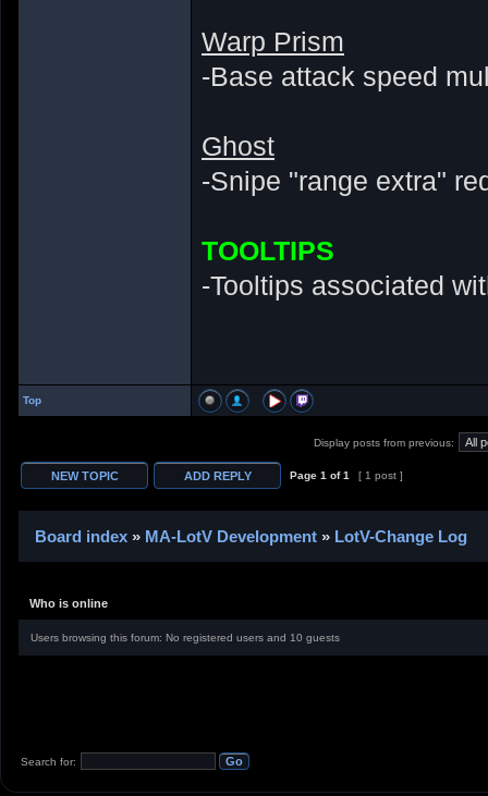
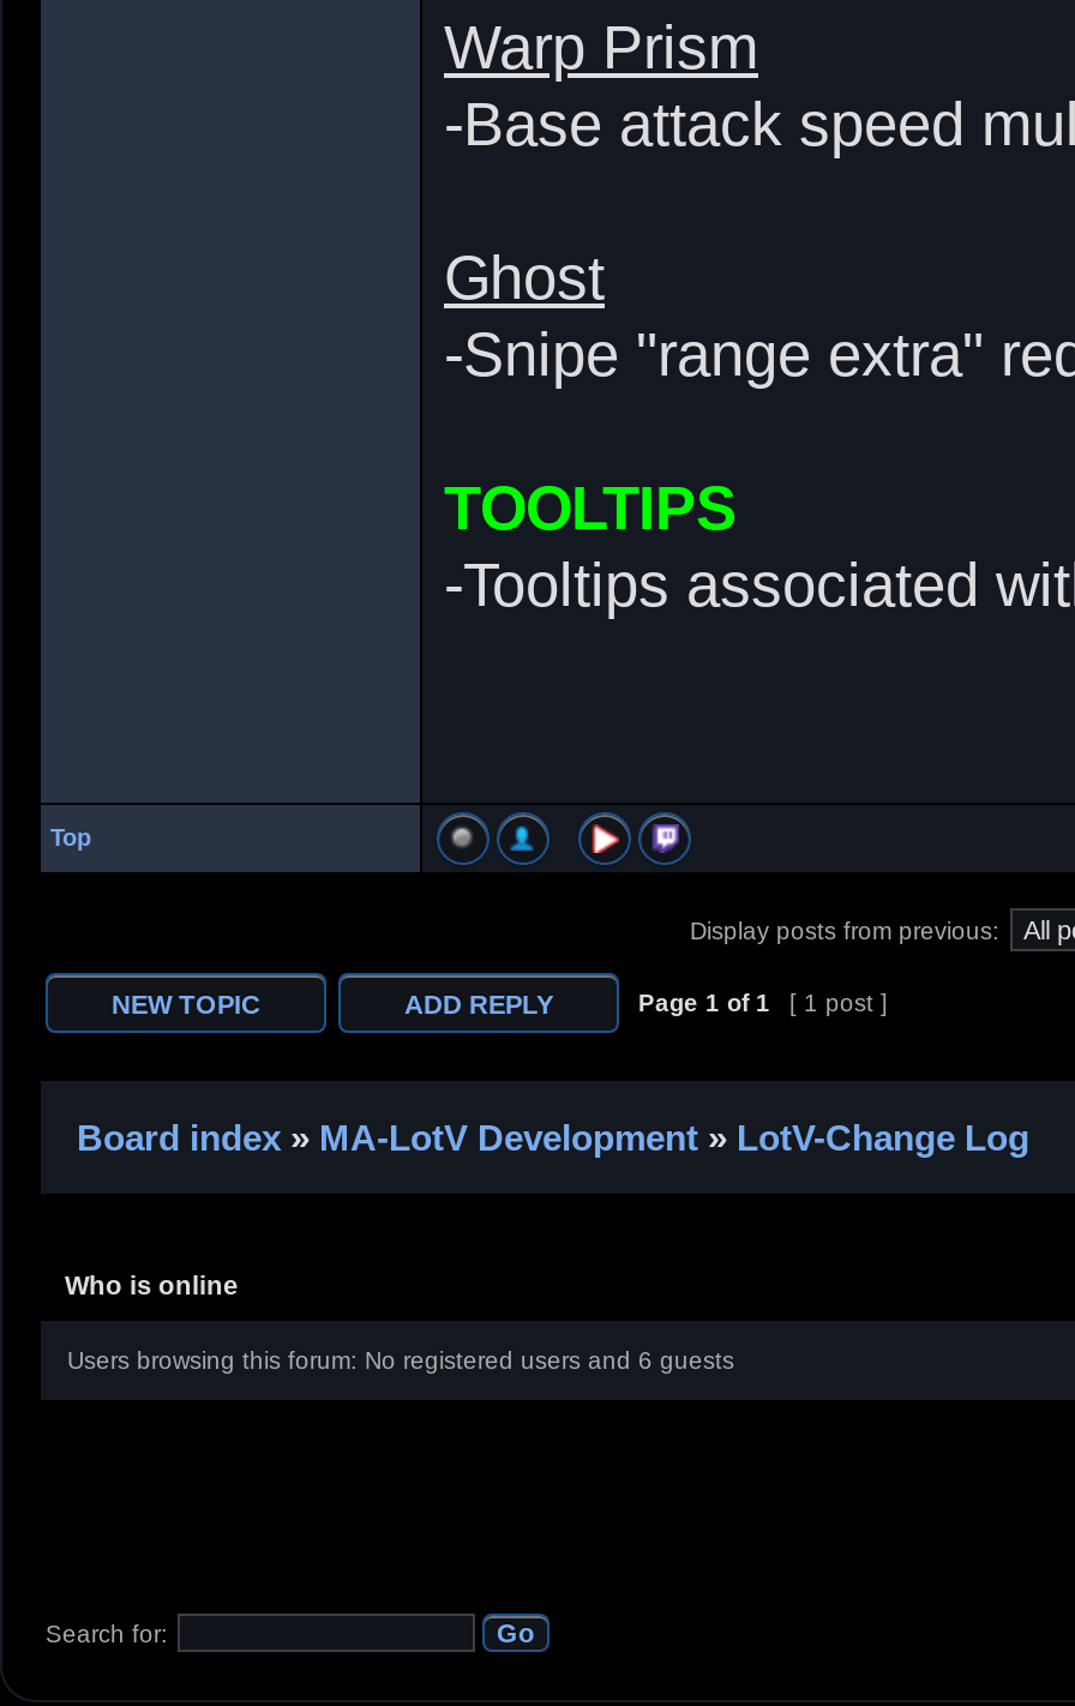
- Users browsing this forum: No registered users and 10 guests
+ Users browsing this forum: No registered users and 6 guests
